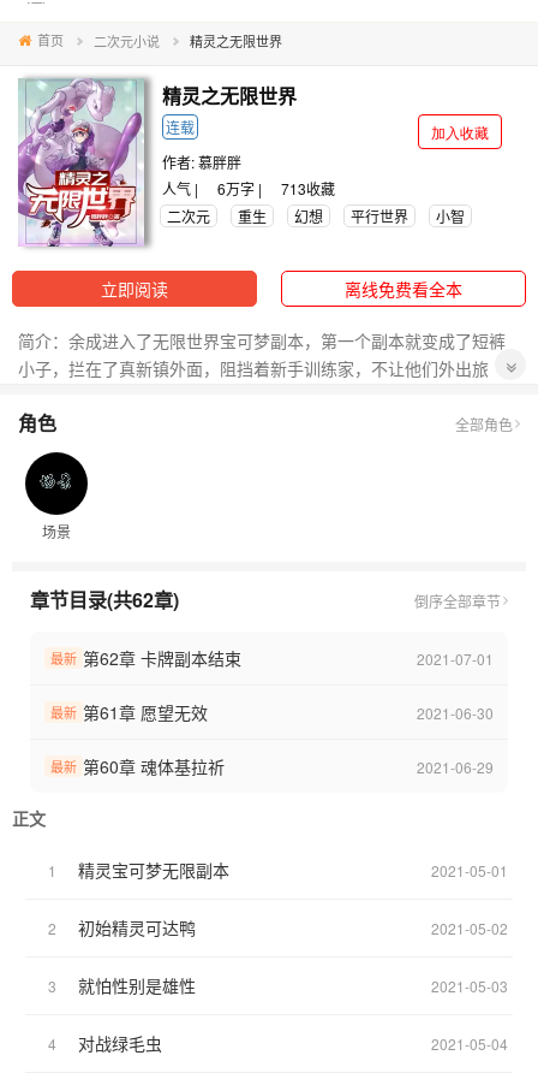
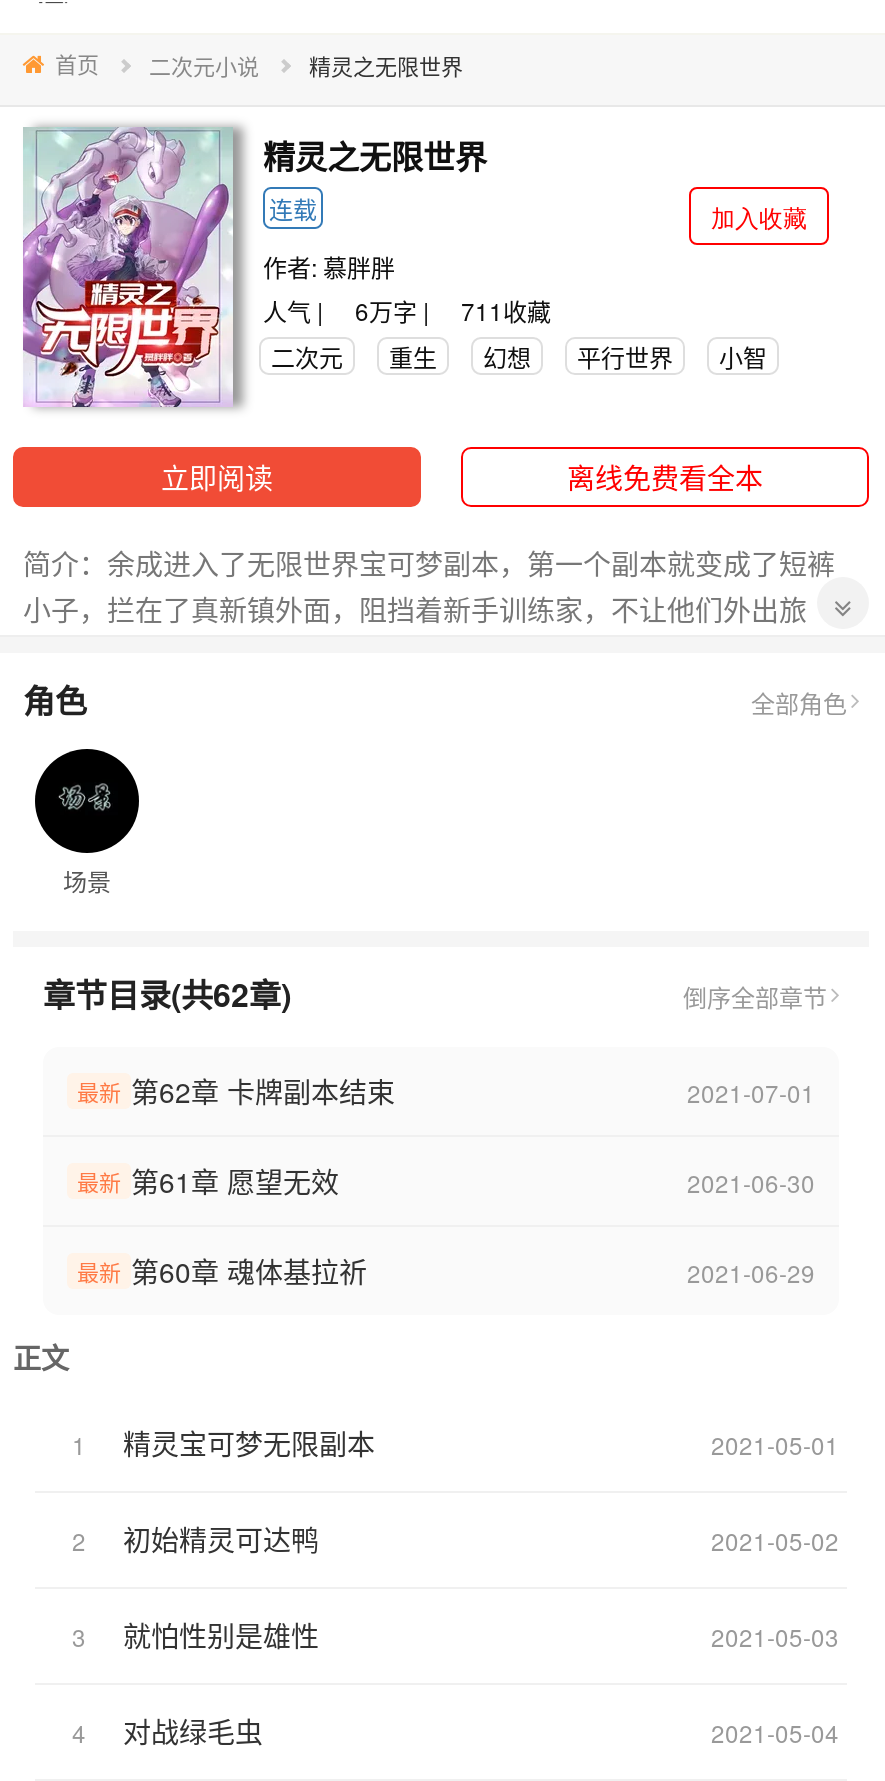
- 713收藏
+ 711收藏
